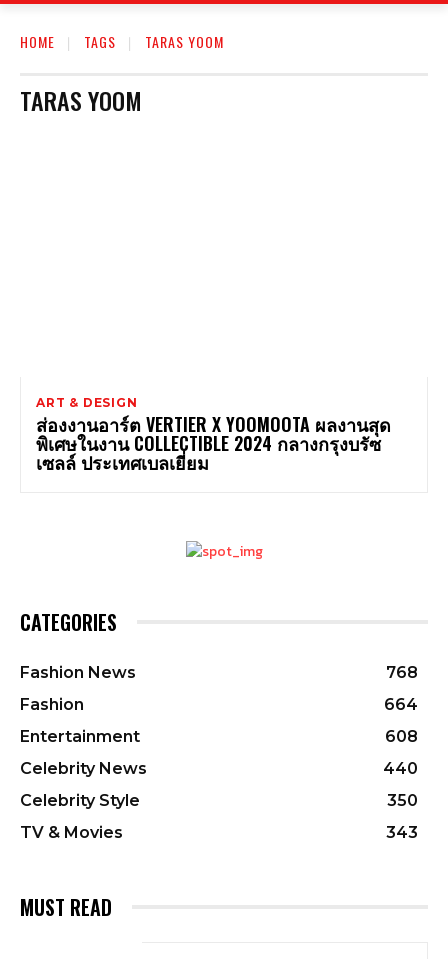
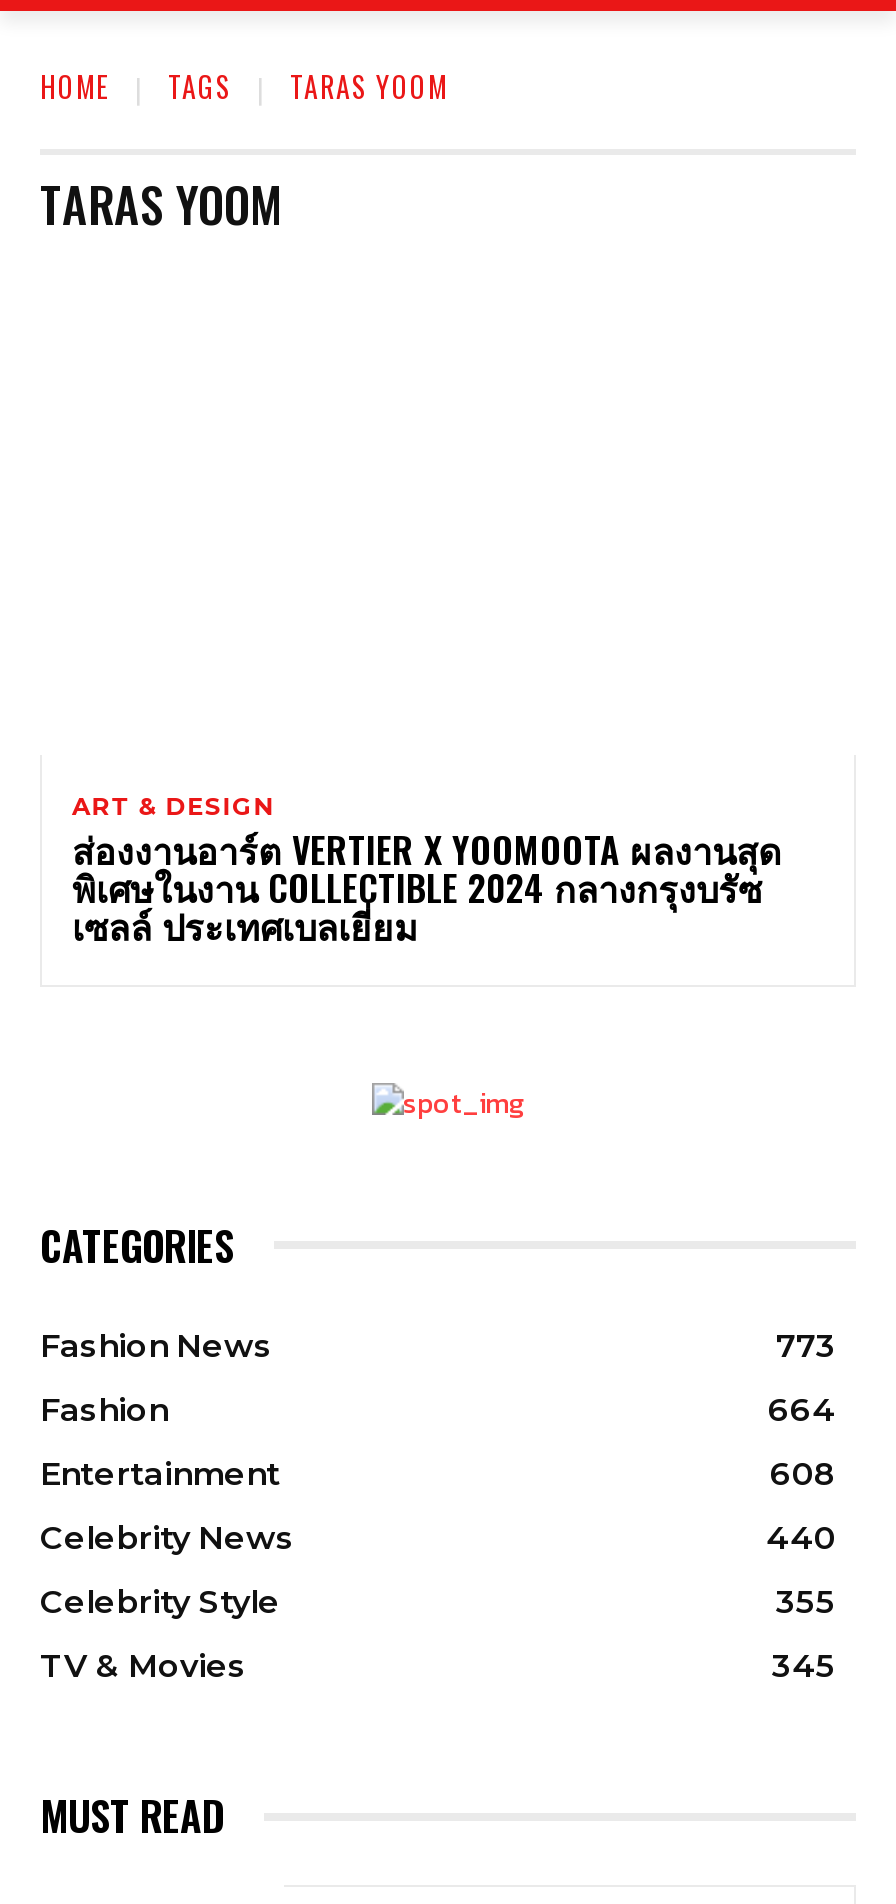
- 768
+ 773

- 350
+ 355

- 343
+ 345
